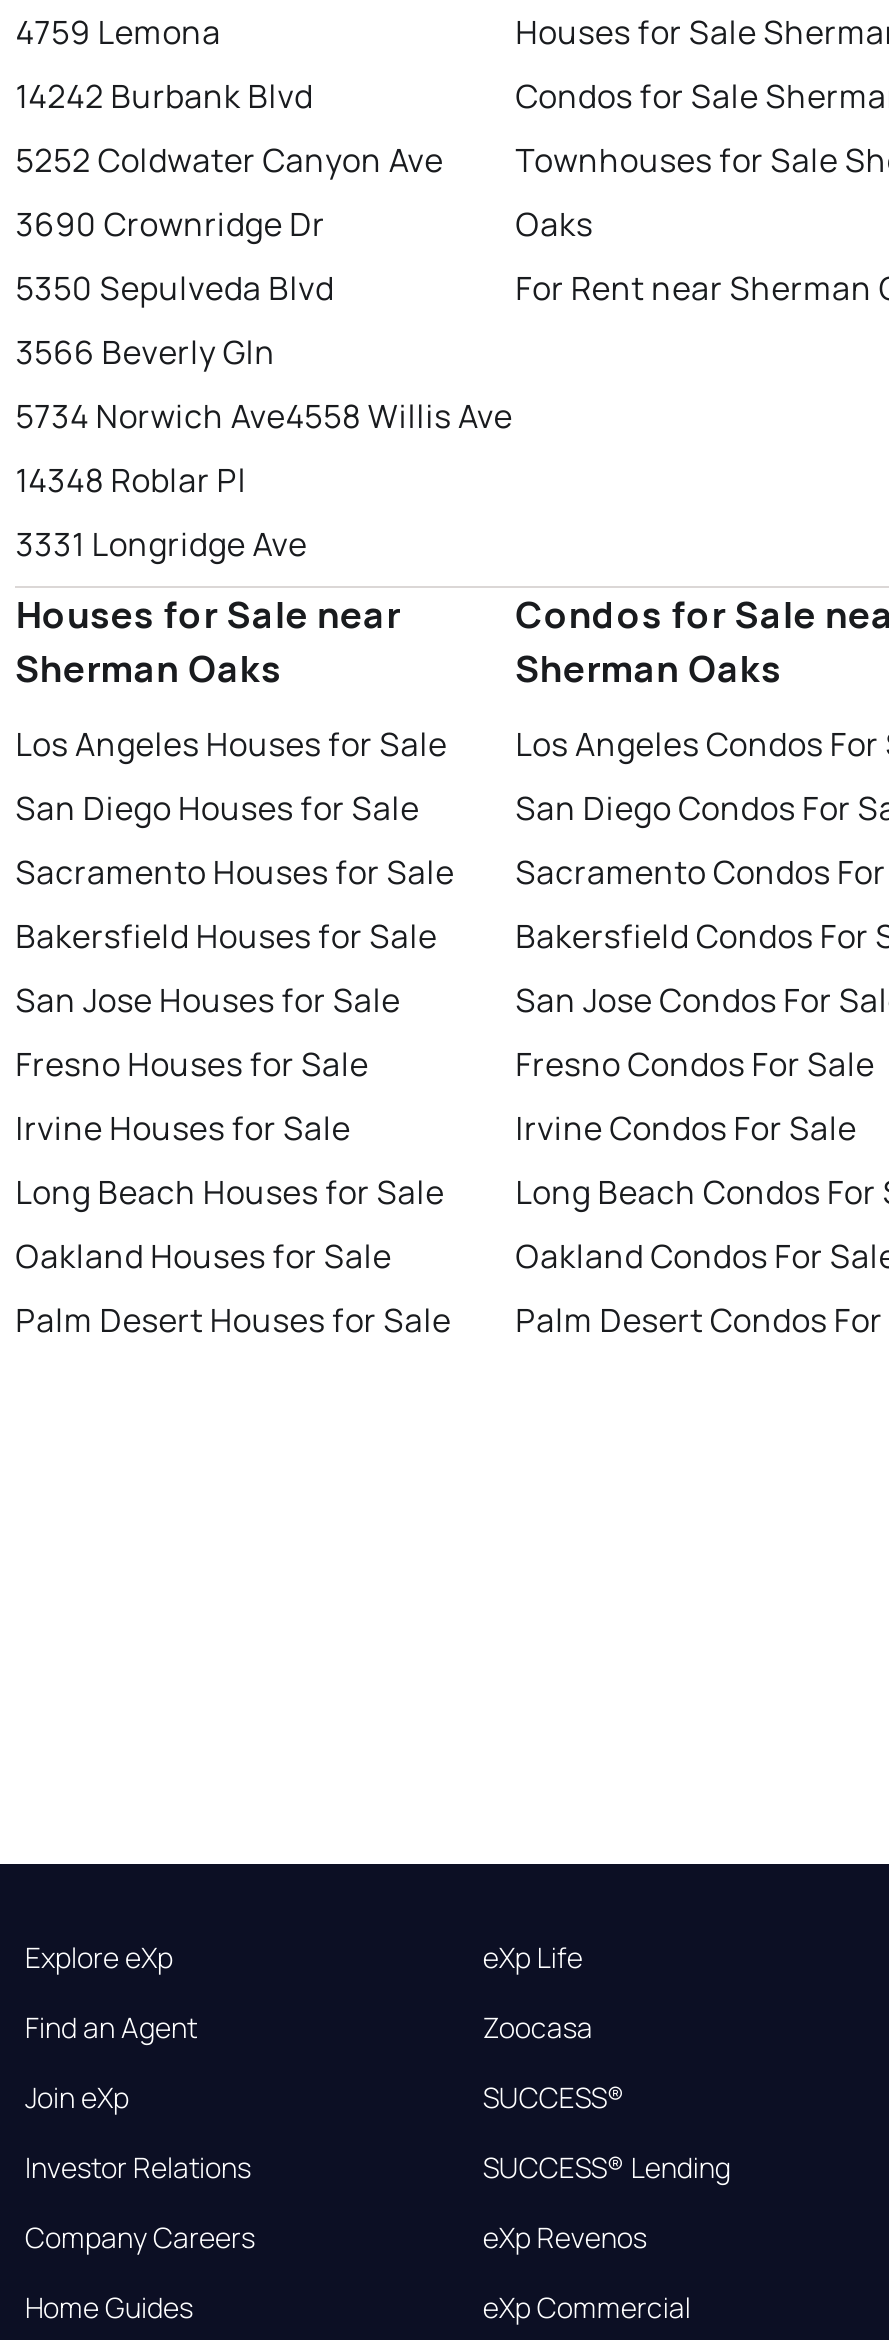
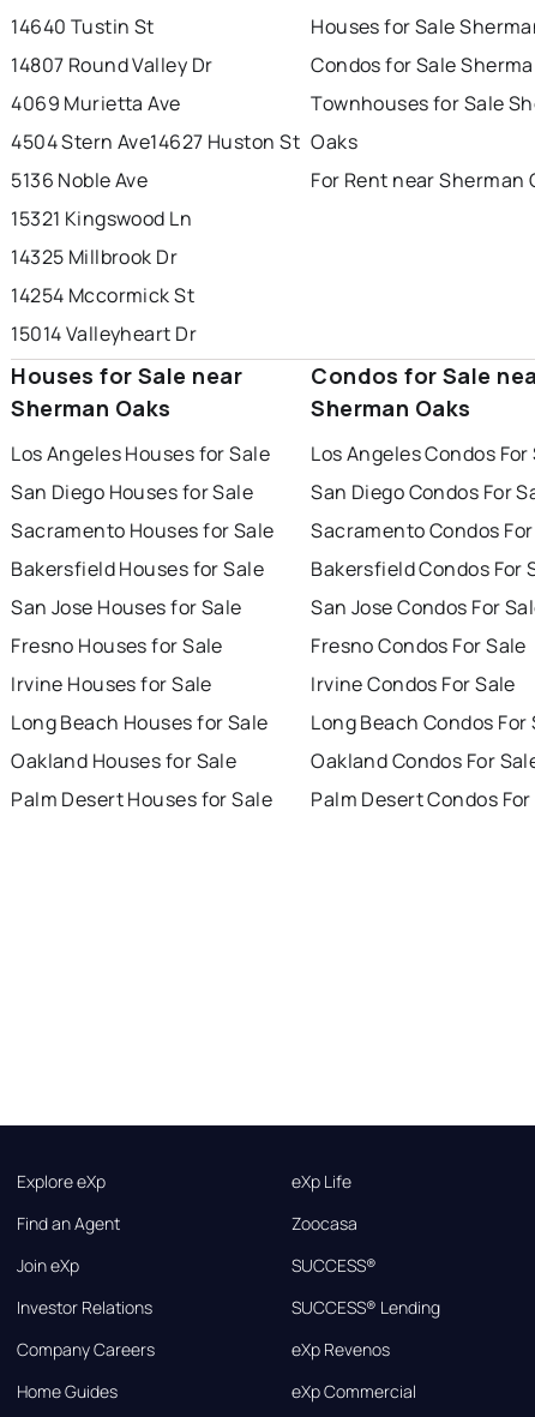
- 4759 Lemona
+ 14640 Tustin St

- 14242 Burbank Blvd
+ 14807 Round Valley Dr

- 5252 Coldwater Canyon Ave
+ 4069 Murietta Ave

- 3690 Crownridge Dr
+ 4504 Stern Ave 14627 Huston St

- 5350 Sepulveda Blvd
+ 5136 Noble Ave

- 3566 Beverly Gln
+ 15321 Kingswood Ln

- 5734 Norwich Ave4558 Willis Ave
+ 14325 Millbrook Dr

- 14348 Roblar Pl
+ 14254 Mccormick St

- 3331 Longridge Ave
+ 15014 Valleyheart Dr
